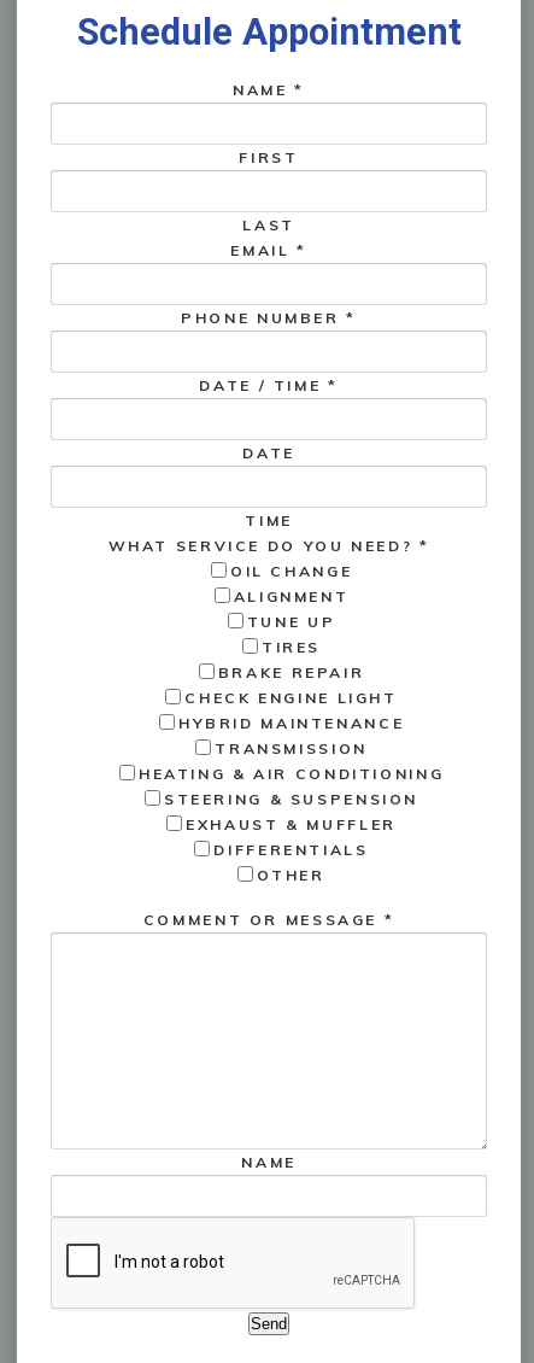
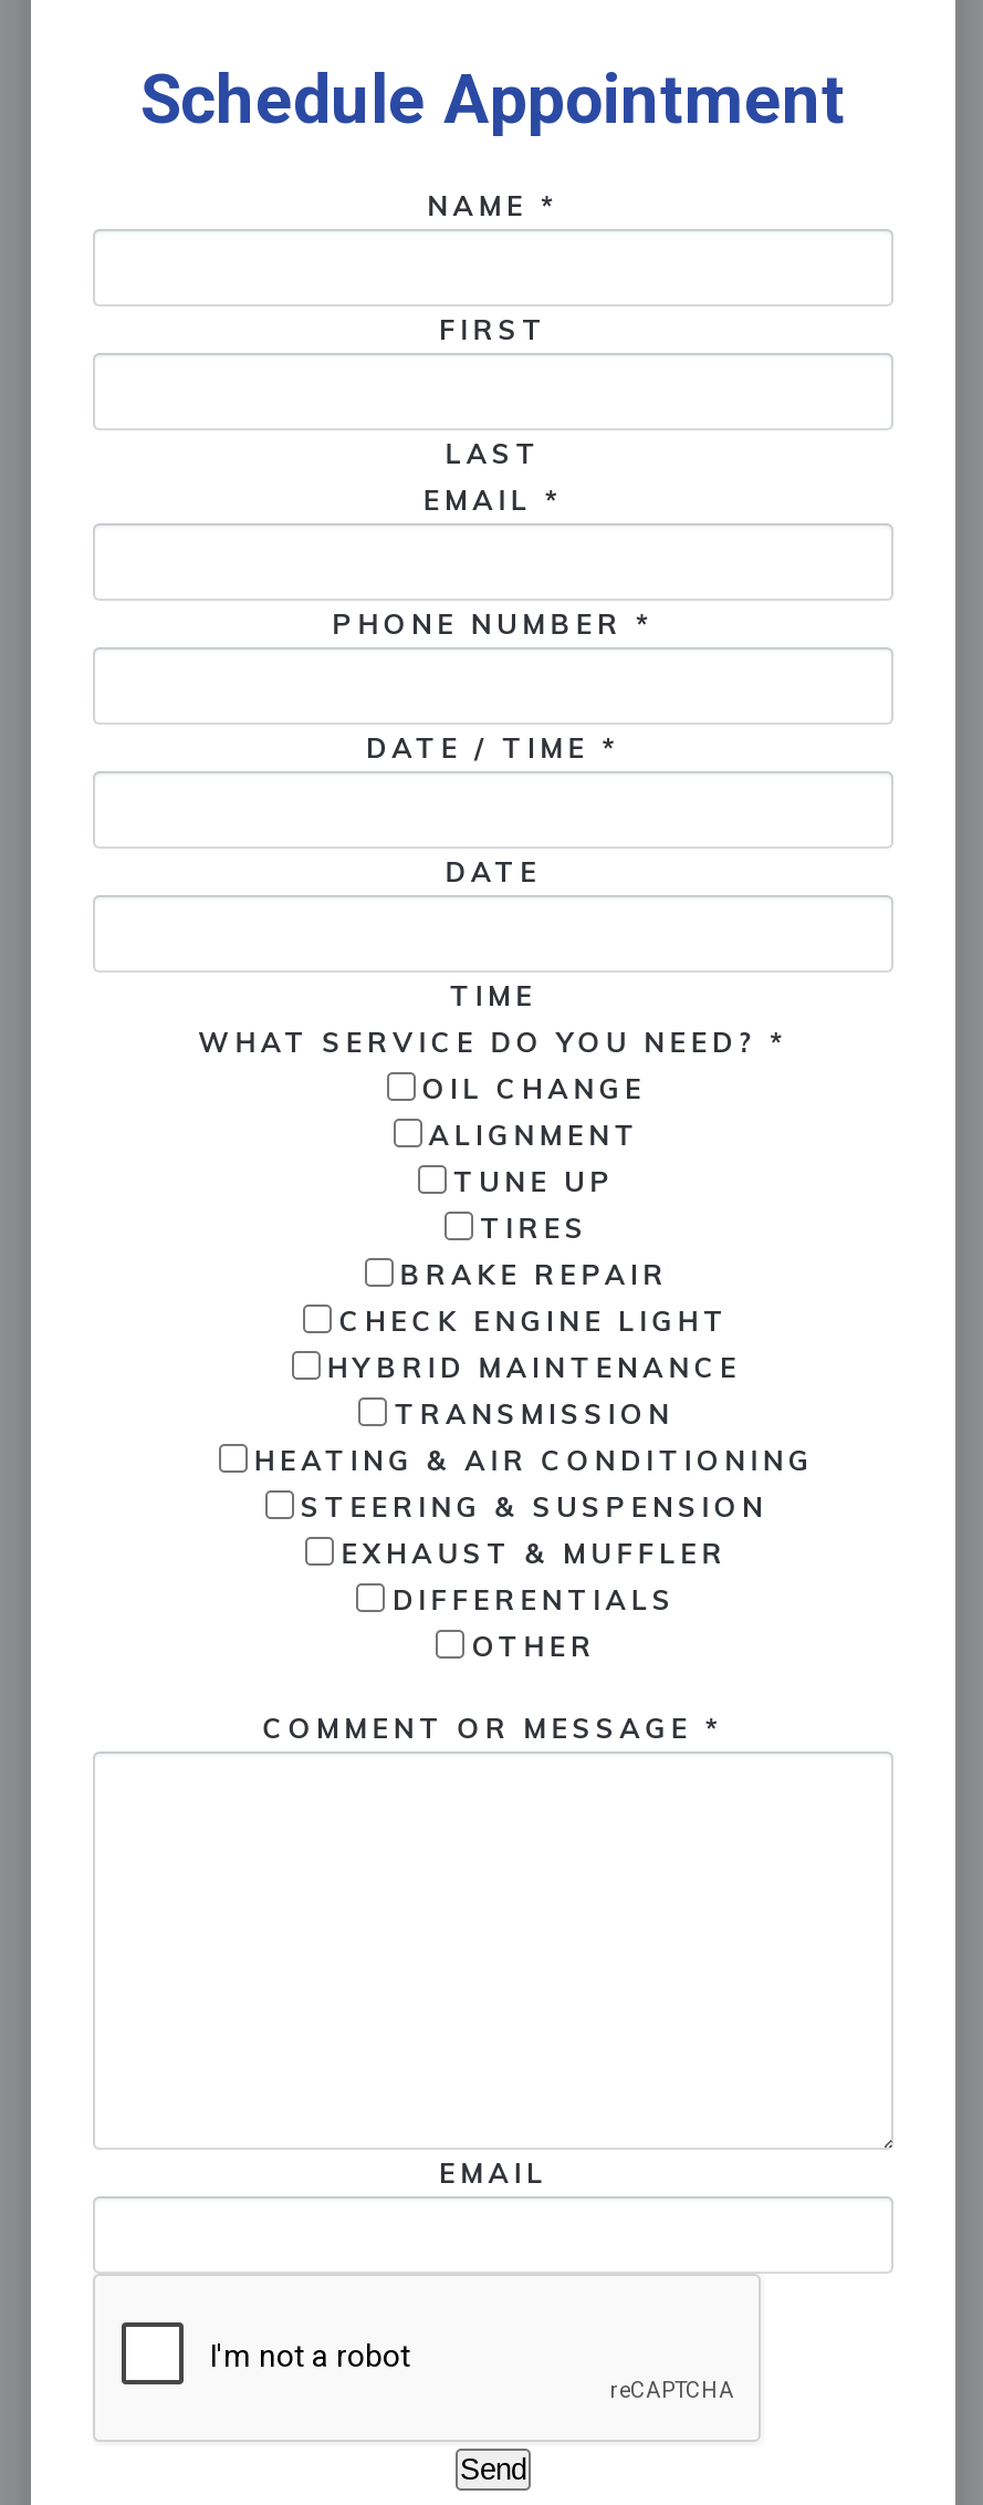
- NAME
+ EMAIL
